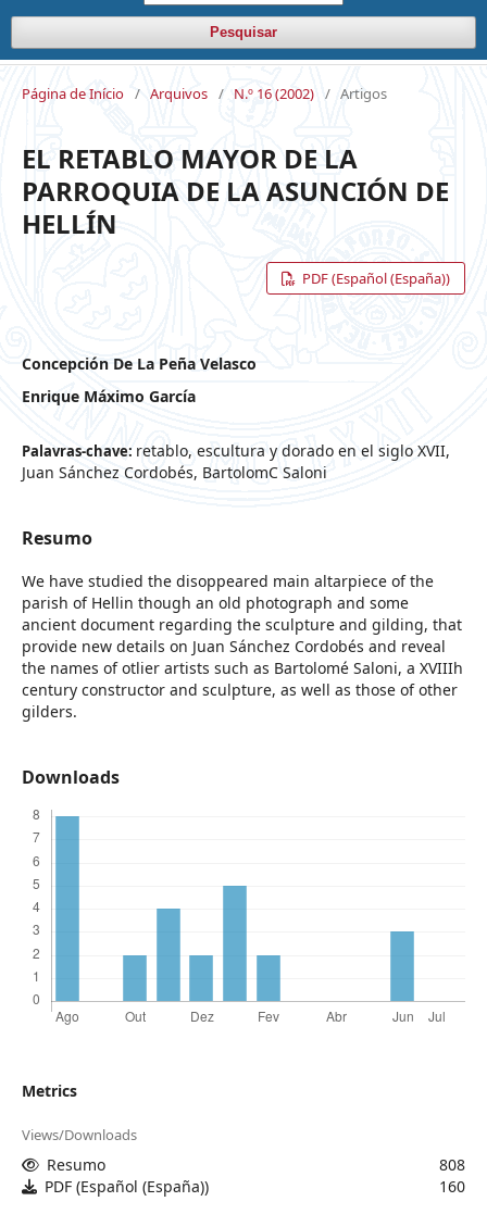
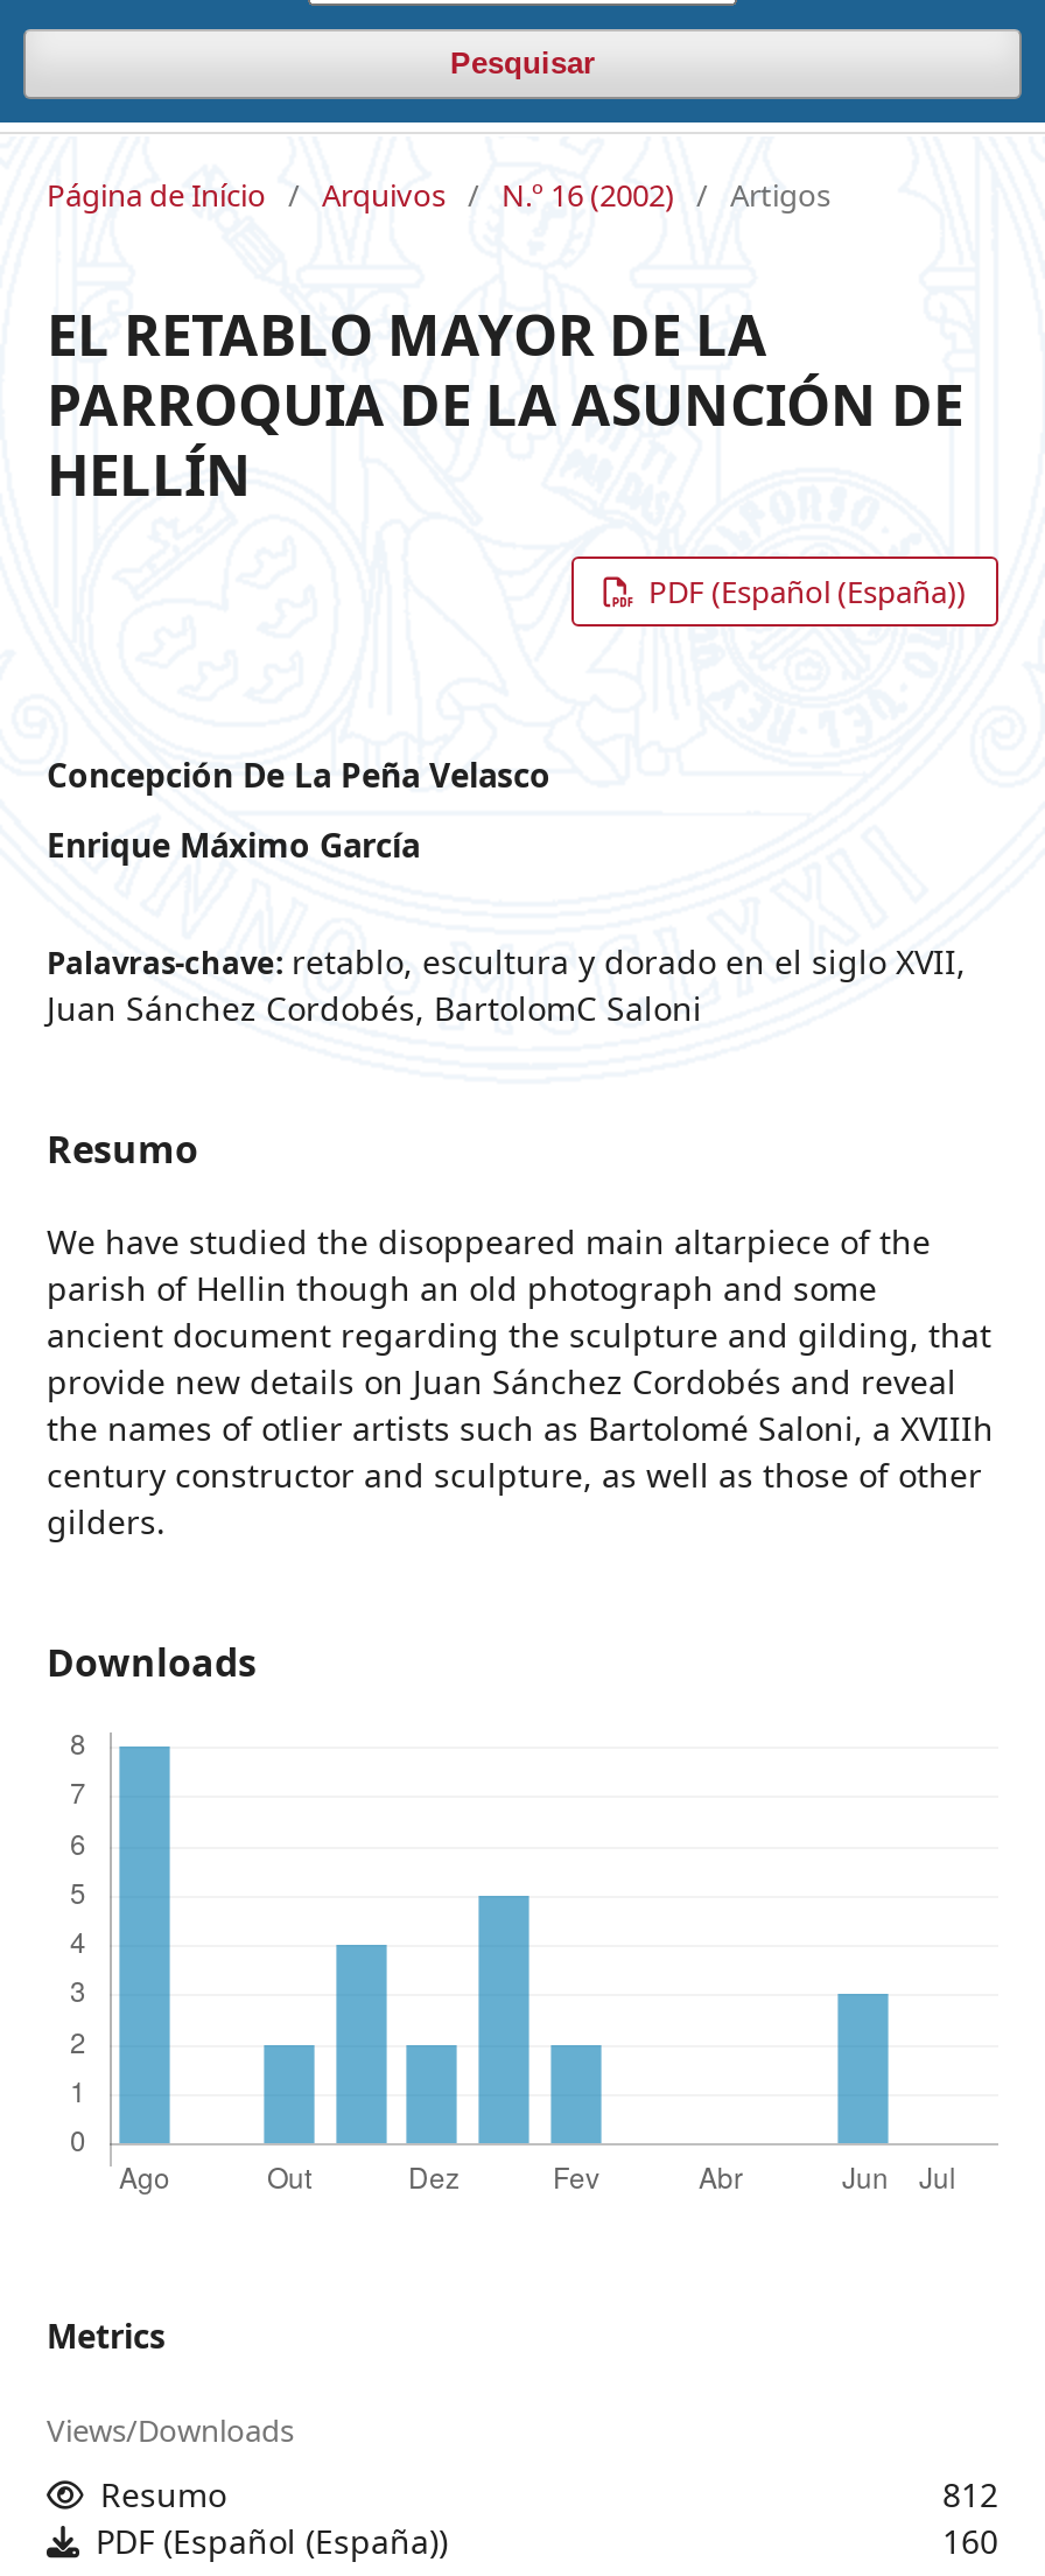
- 808
+ 812
